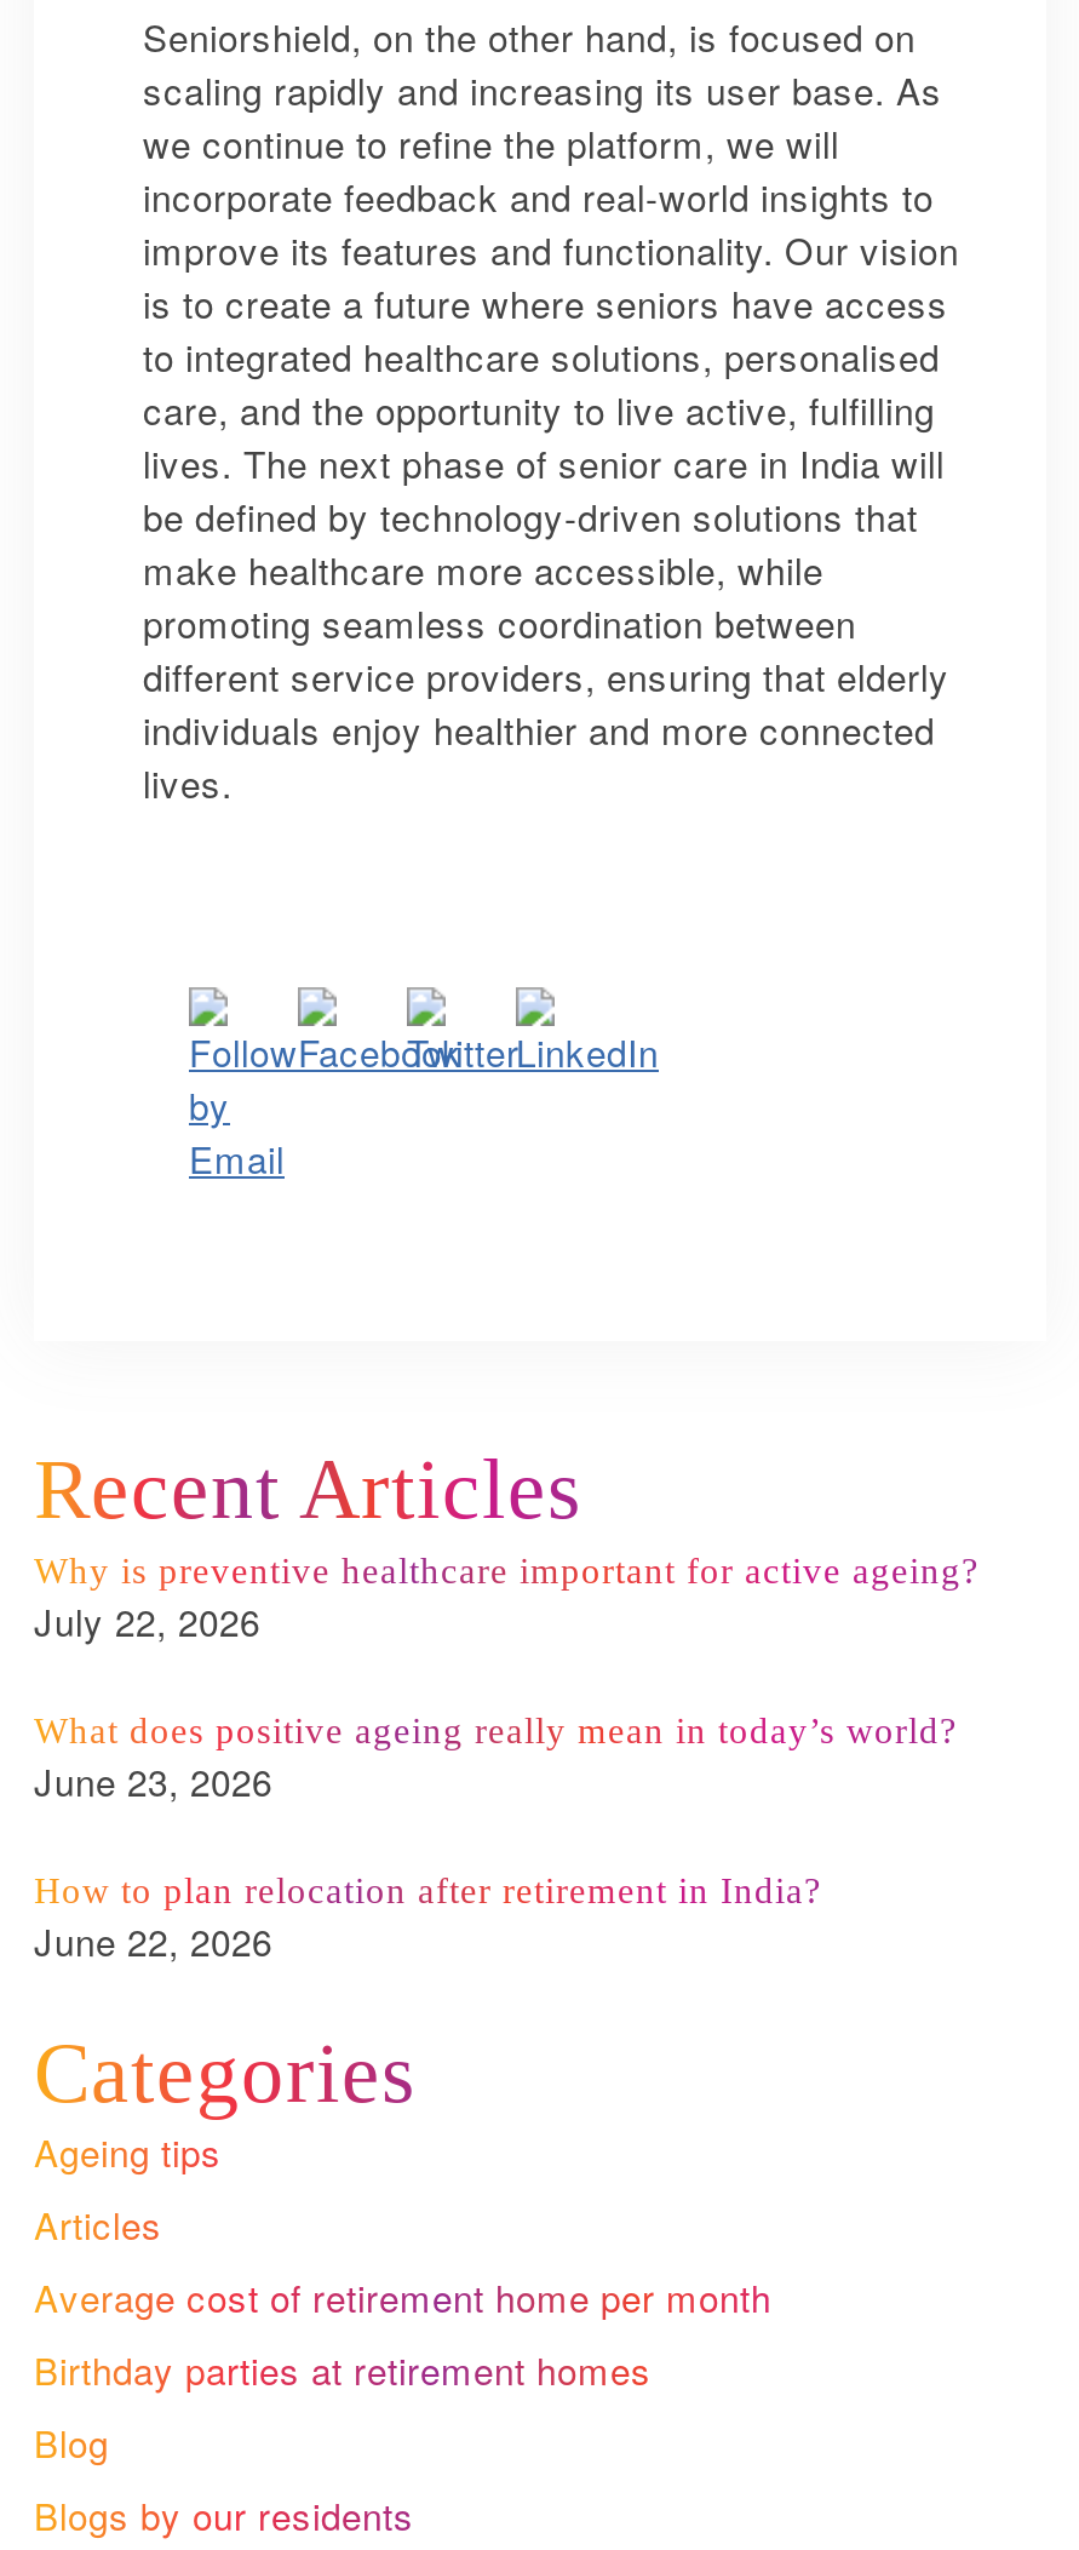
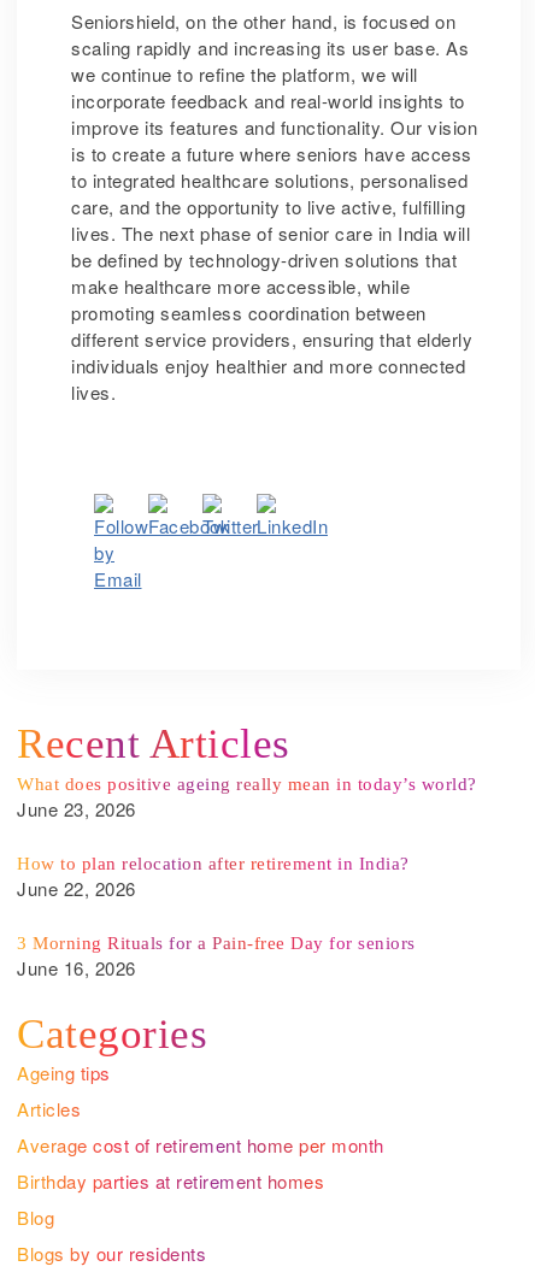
- Why is preventive healthcare important for active ageing?
- July 22, 2026

moved up: What does positive ageing really mean in today’s world? | June 23, 2026 | How to plan relocation after retirement in India? | June 22, 2026

+ 3 Morning Rituals for a Pain-free Day for seniors
+ June 16, 2026
